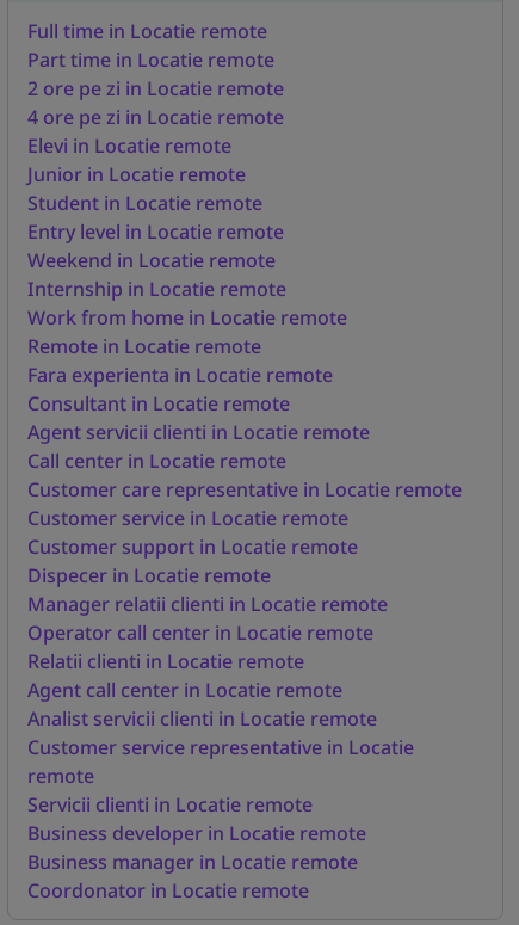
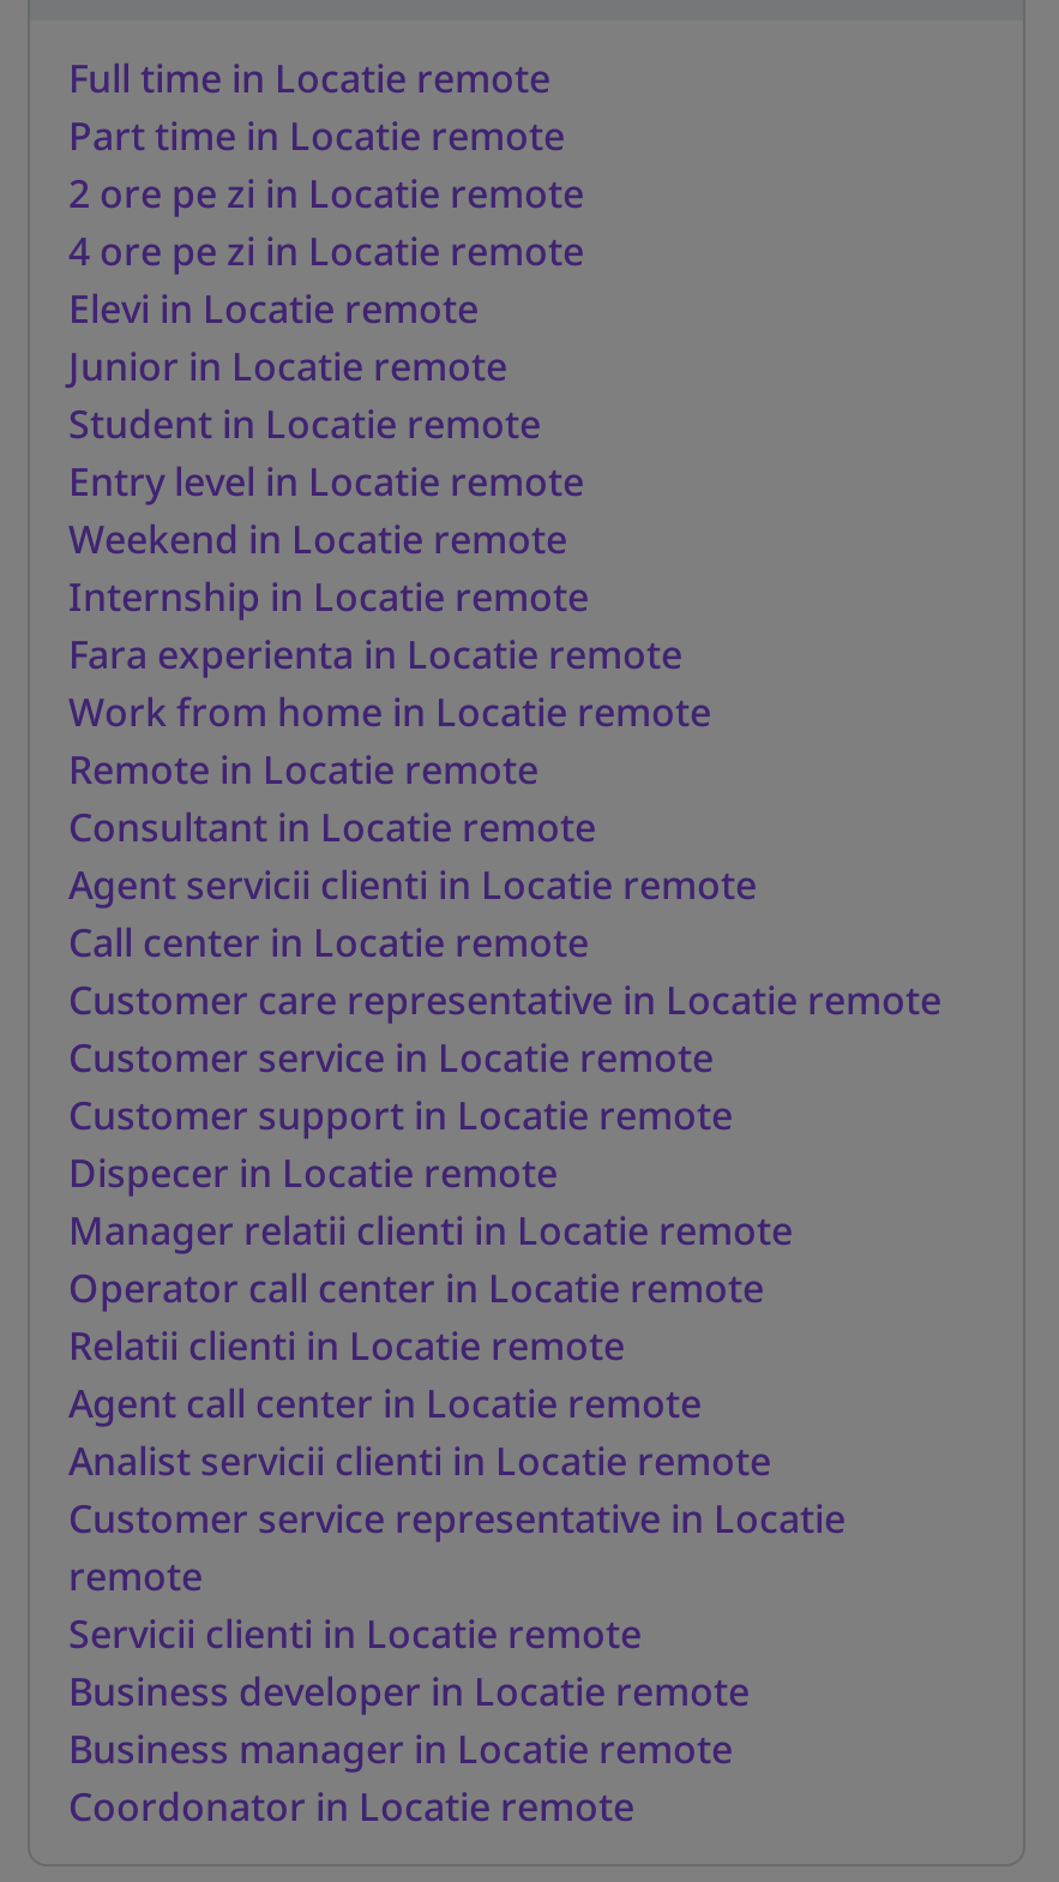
moved down: Work from home in Locatie remote | Remote in Locatie remote

moved up: Fara experienta in Locatie remote
